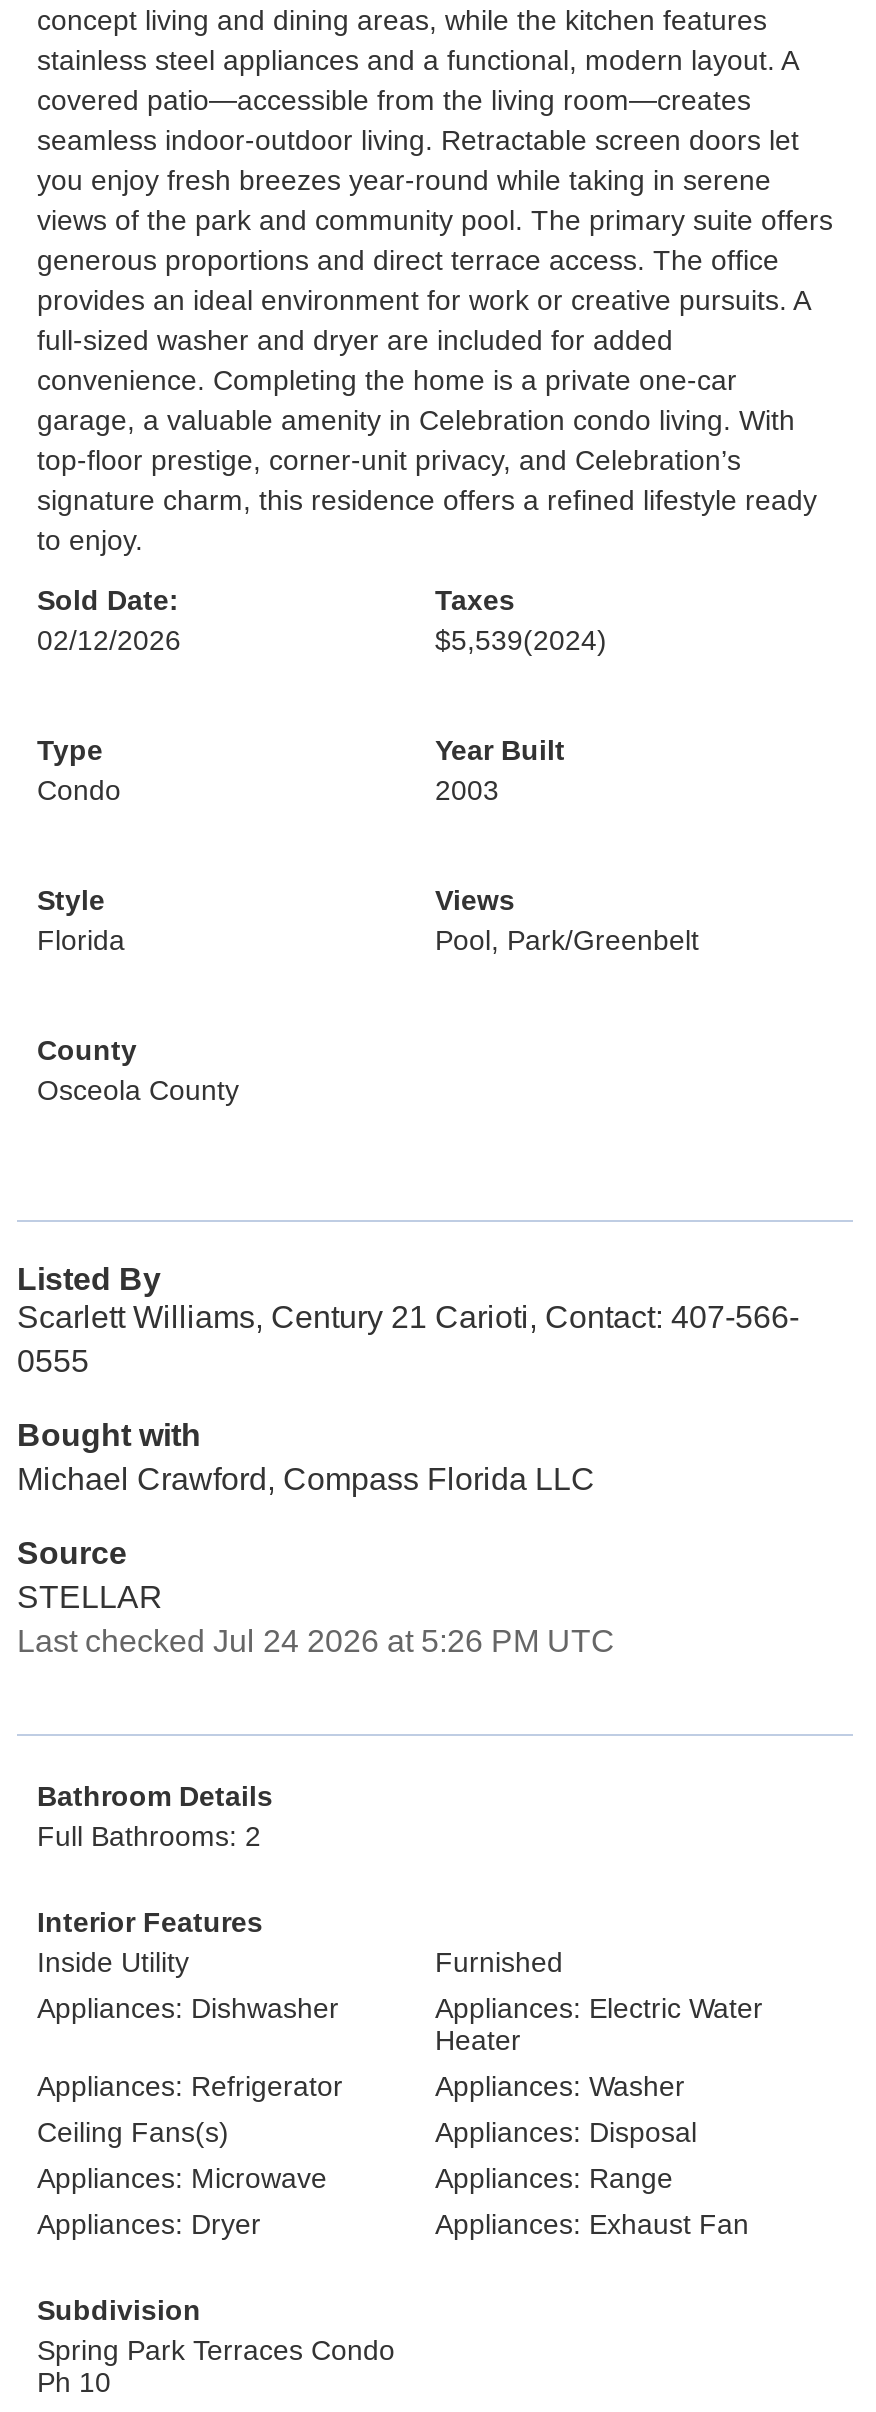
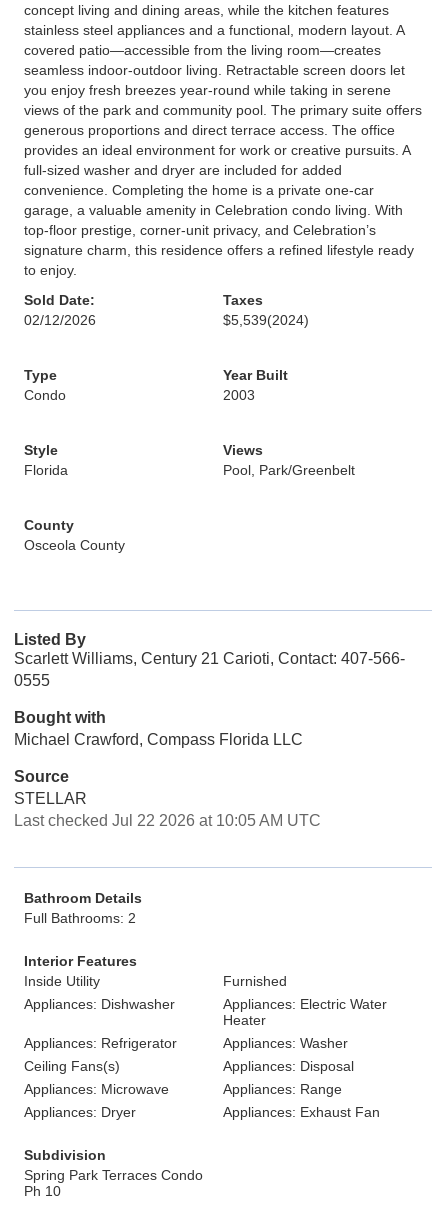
- Last checked Jul 24 2026 at 5:26 PM UTC
+ Last checked Jul 22 2026 at 10:05 AM UTC
